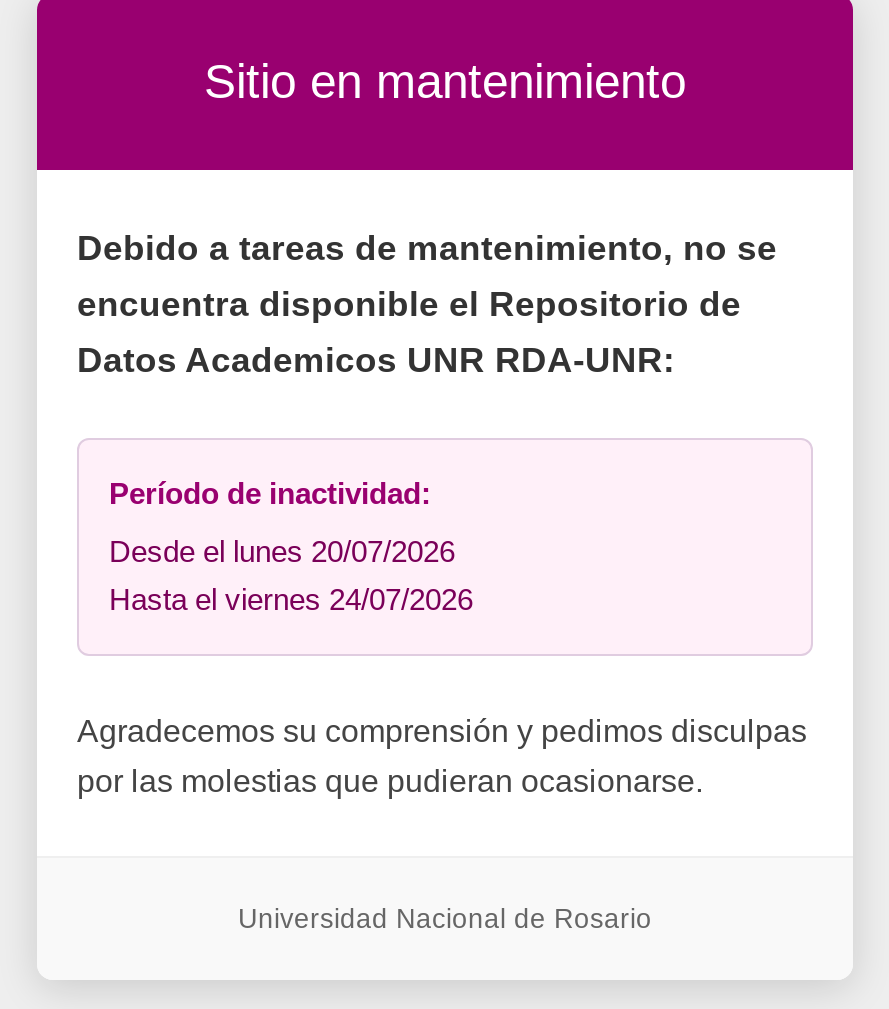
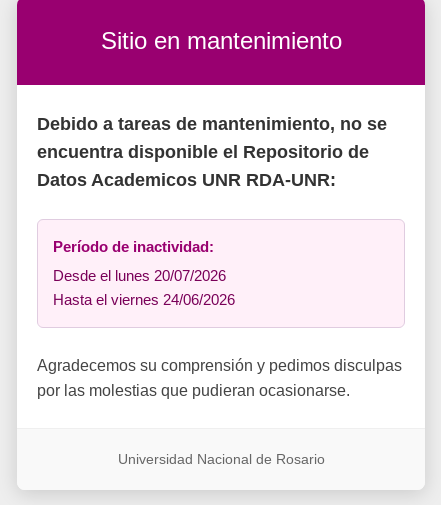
- Hasta el viernes 24/07/2026
+ Hasta el viernes 24/06/2026
